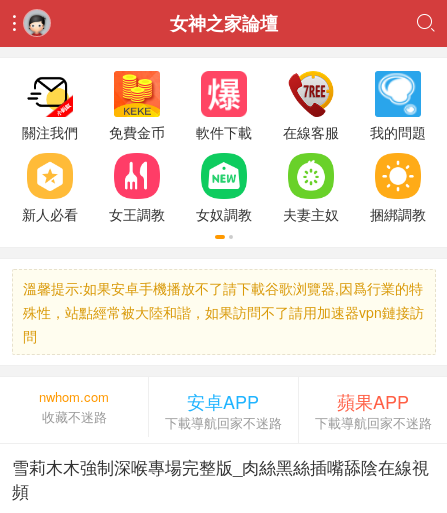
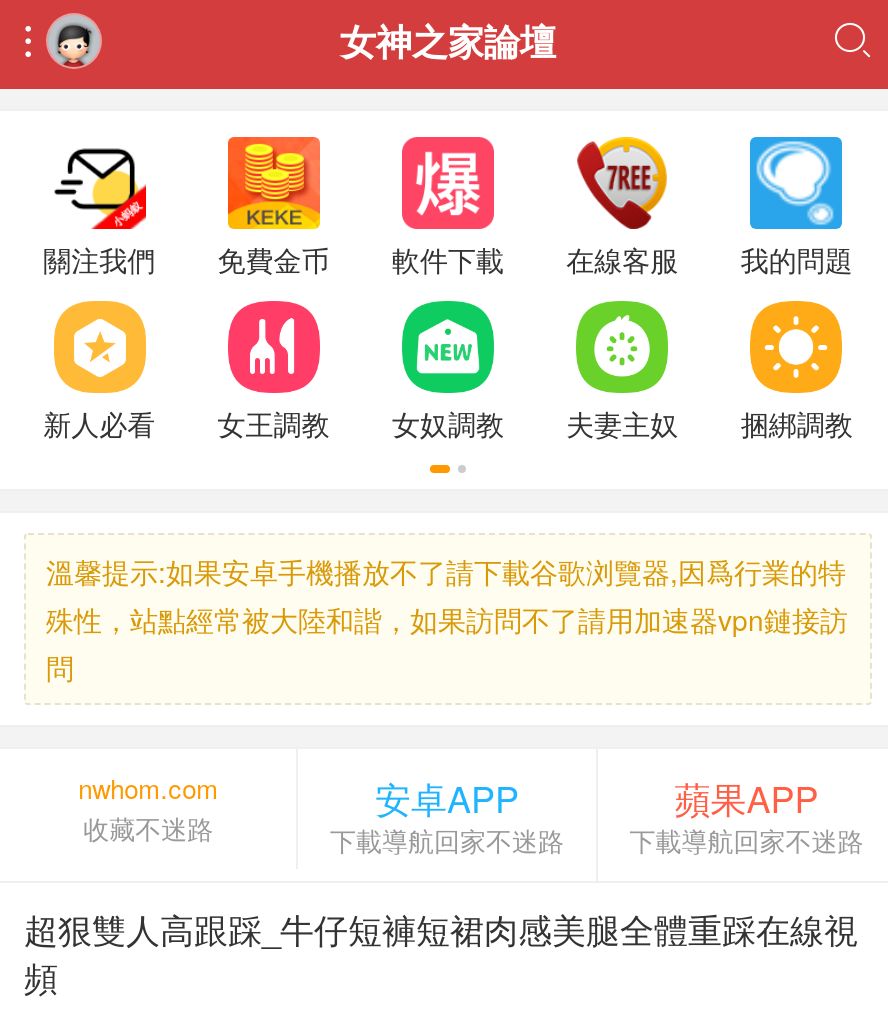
- 雪莉木木強制深喉專場完整版_肉絲黑絲插嘴舔陰在線視
+ 超狠雙人高跟踩_牛仔短褲短裙肉感美腿全體重踩在線視
